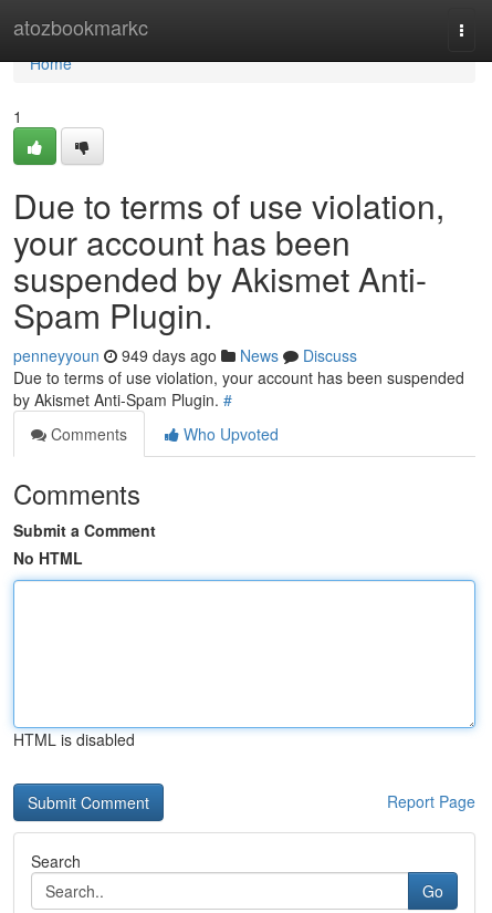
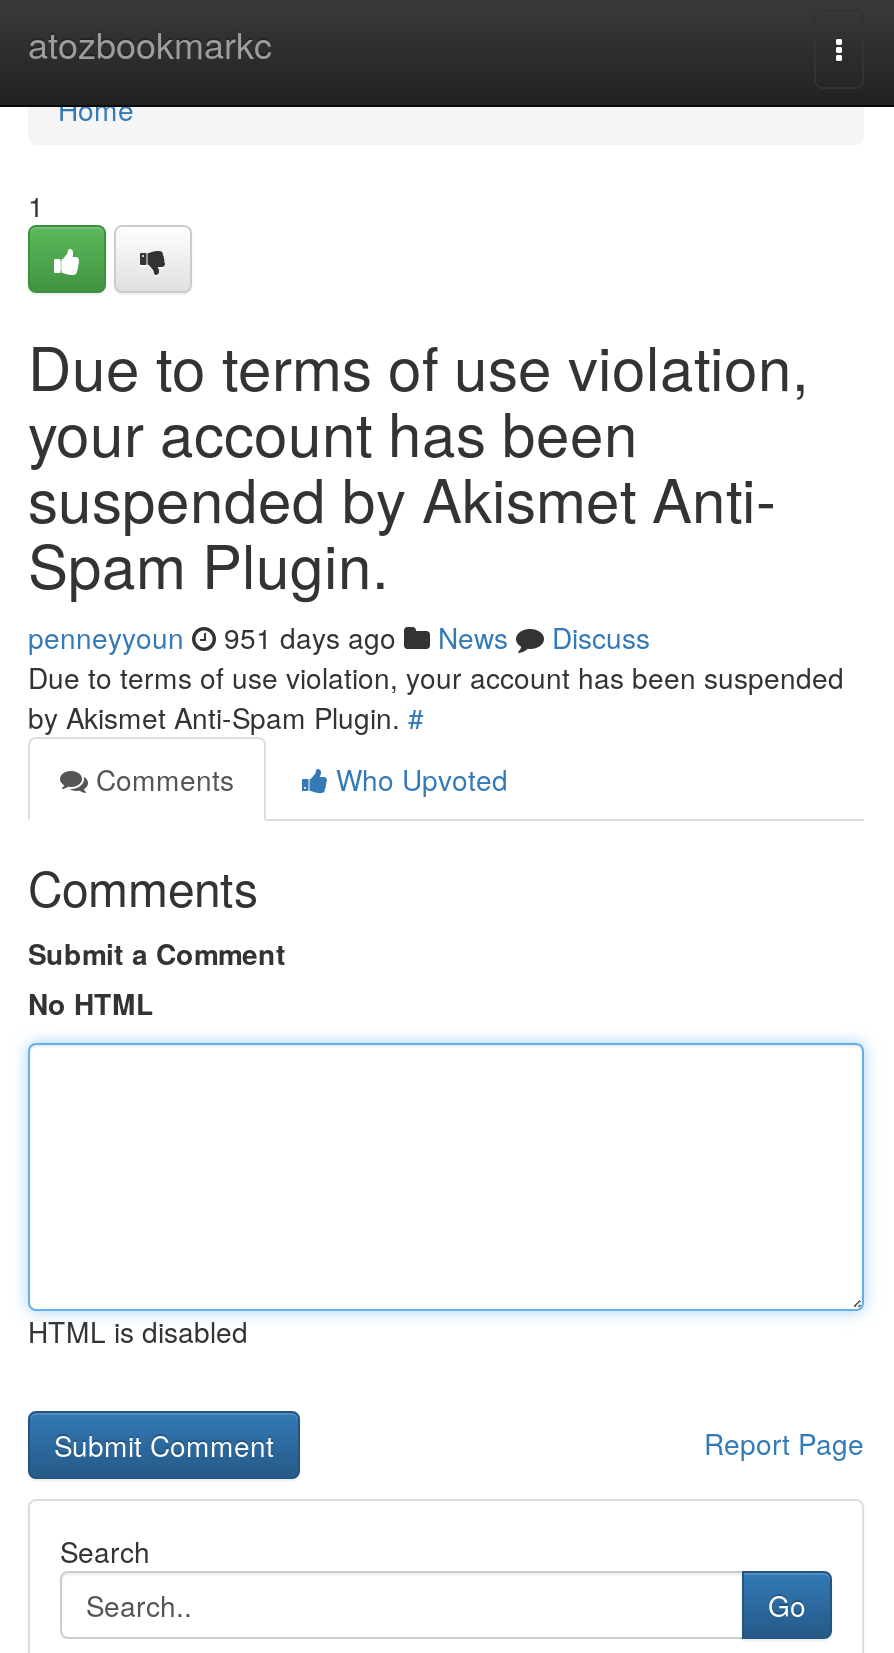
- penneyyoun 949 days ago News Discuss
+ penneyyoun 951 days ago News Discuss
